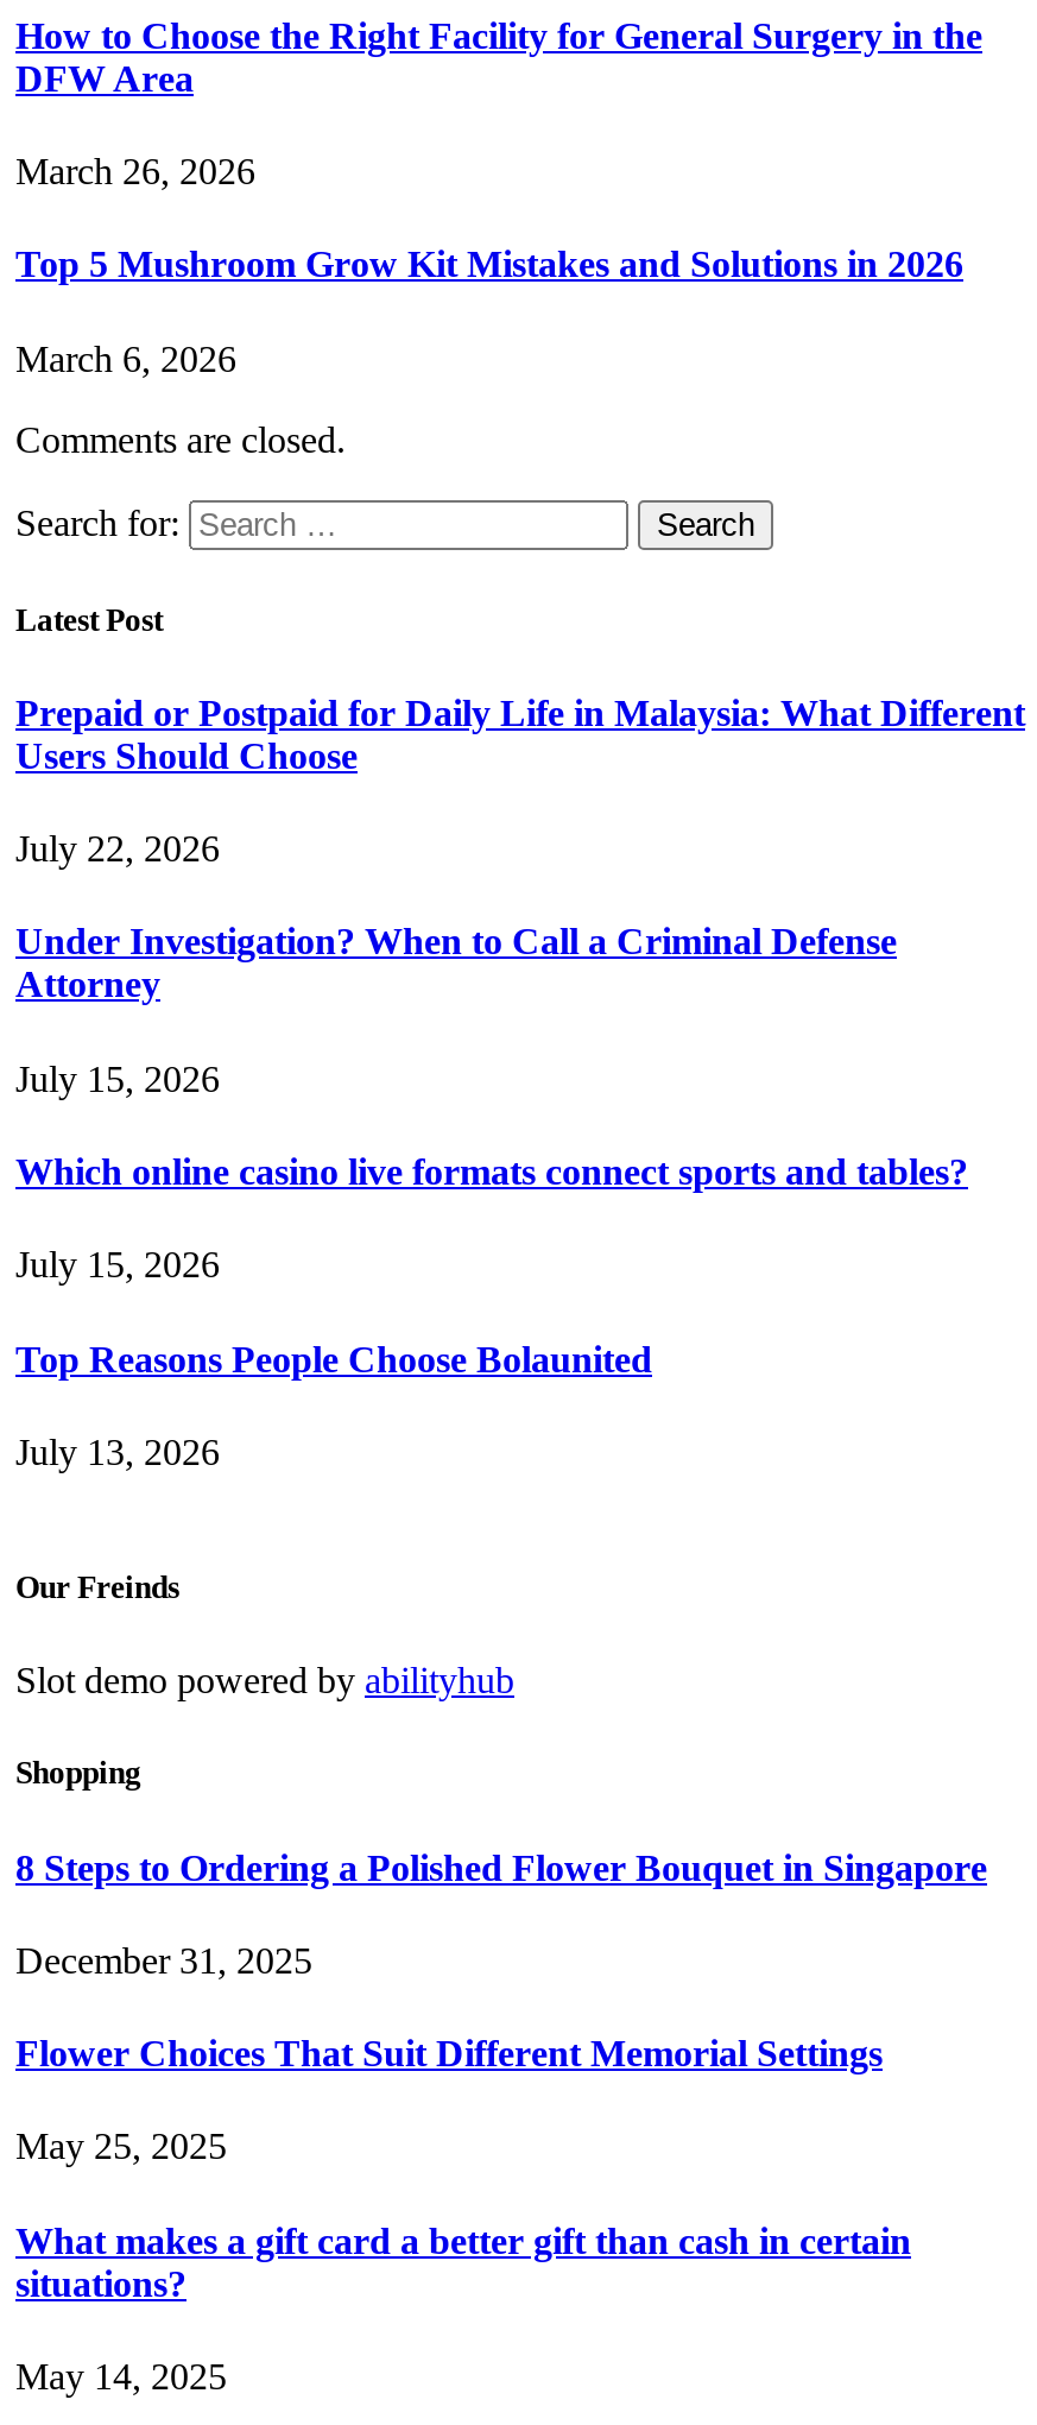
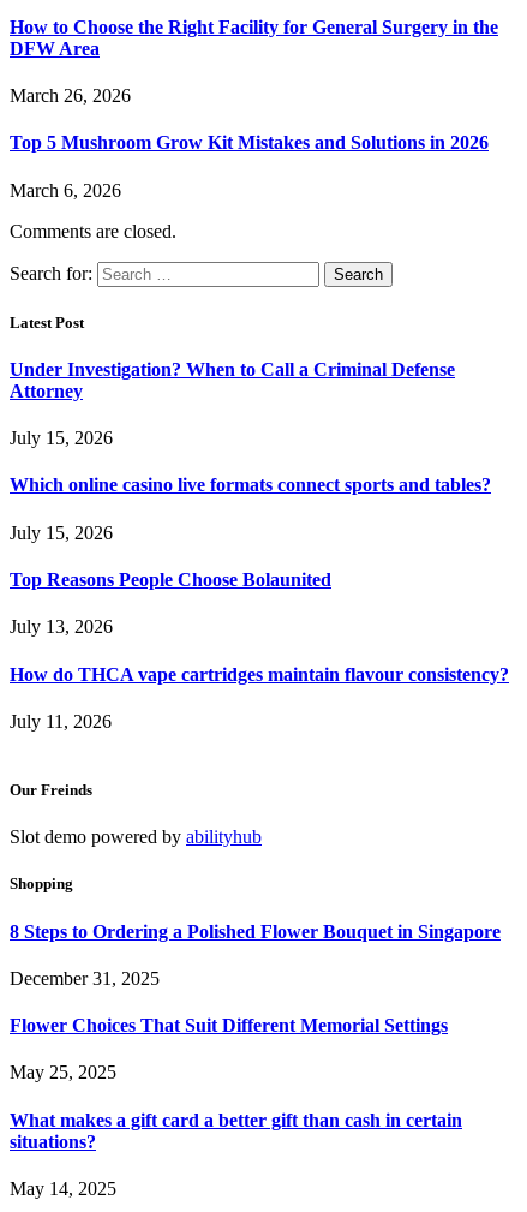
- Prepaid or Postpaid for Daily Life in Malaysia: What Different
- Users Should Choose
- July 22, 2026

moved up: Under Investigation? When to Call a Criminal Defense | Attorney | July 15, 2026 | Which online casino live formats connect sports and tables? | July 15, 2026 | Top Reasons People Choose Bolaunited | July 13, 2026

+ How do THCA vape cartridges maintain flavour consistency?
+ July 11, 2026
